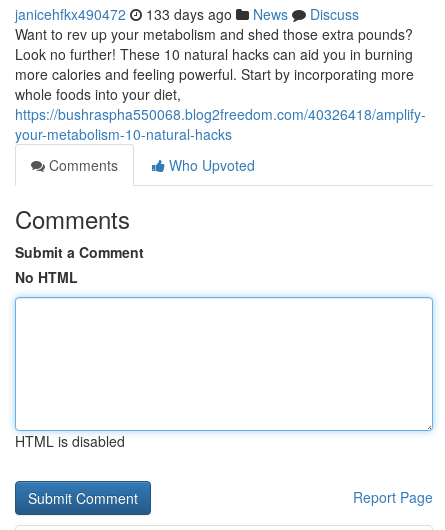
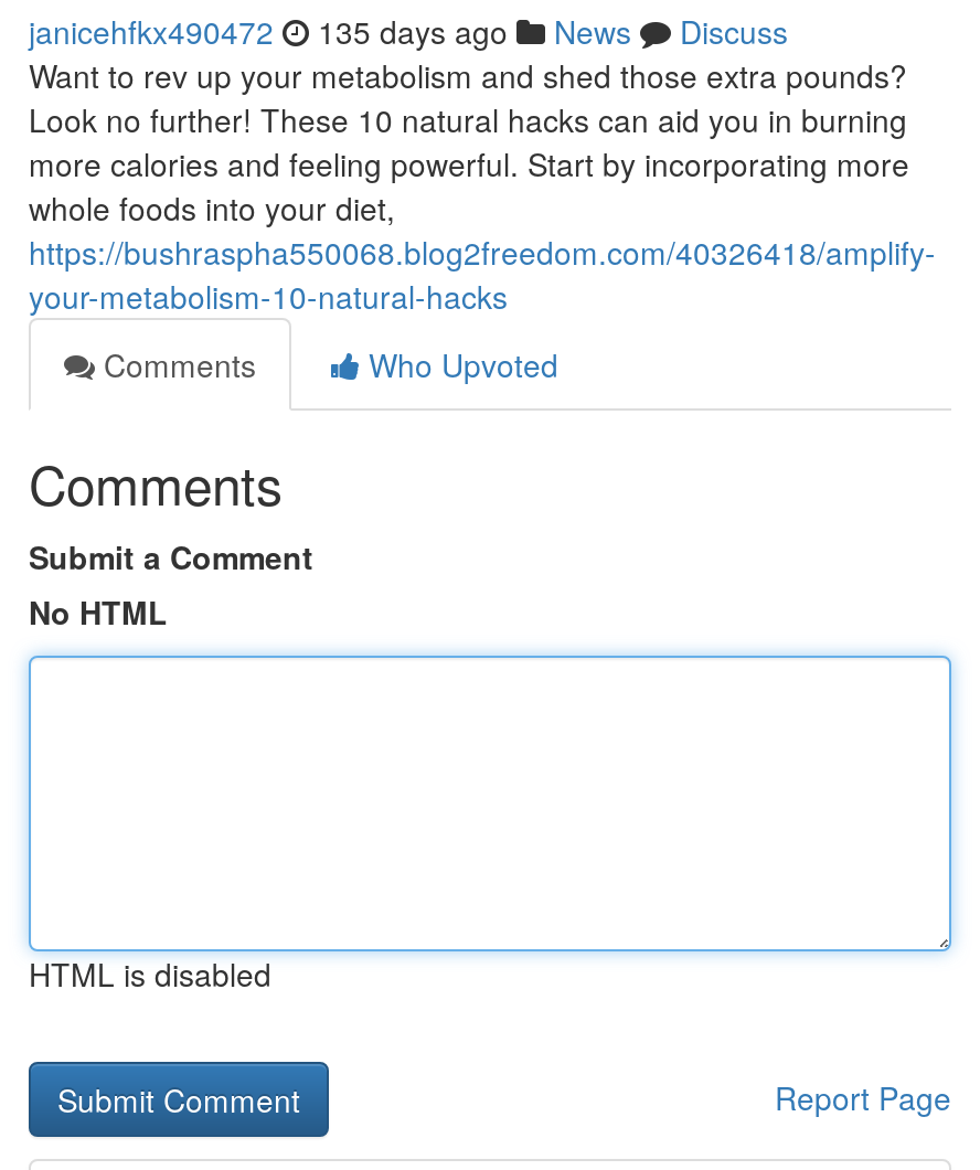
- janicehfkx490472 133 days ago News Discuss
+ janicehfkx490472 135 days ago News Discuss
